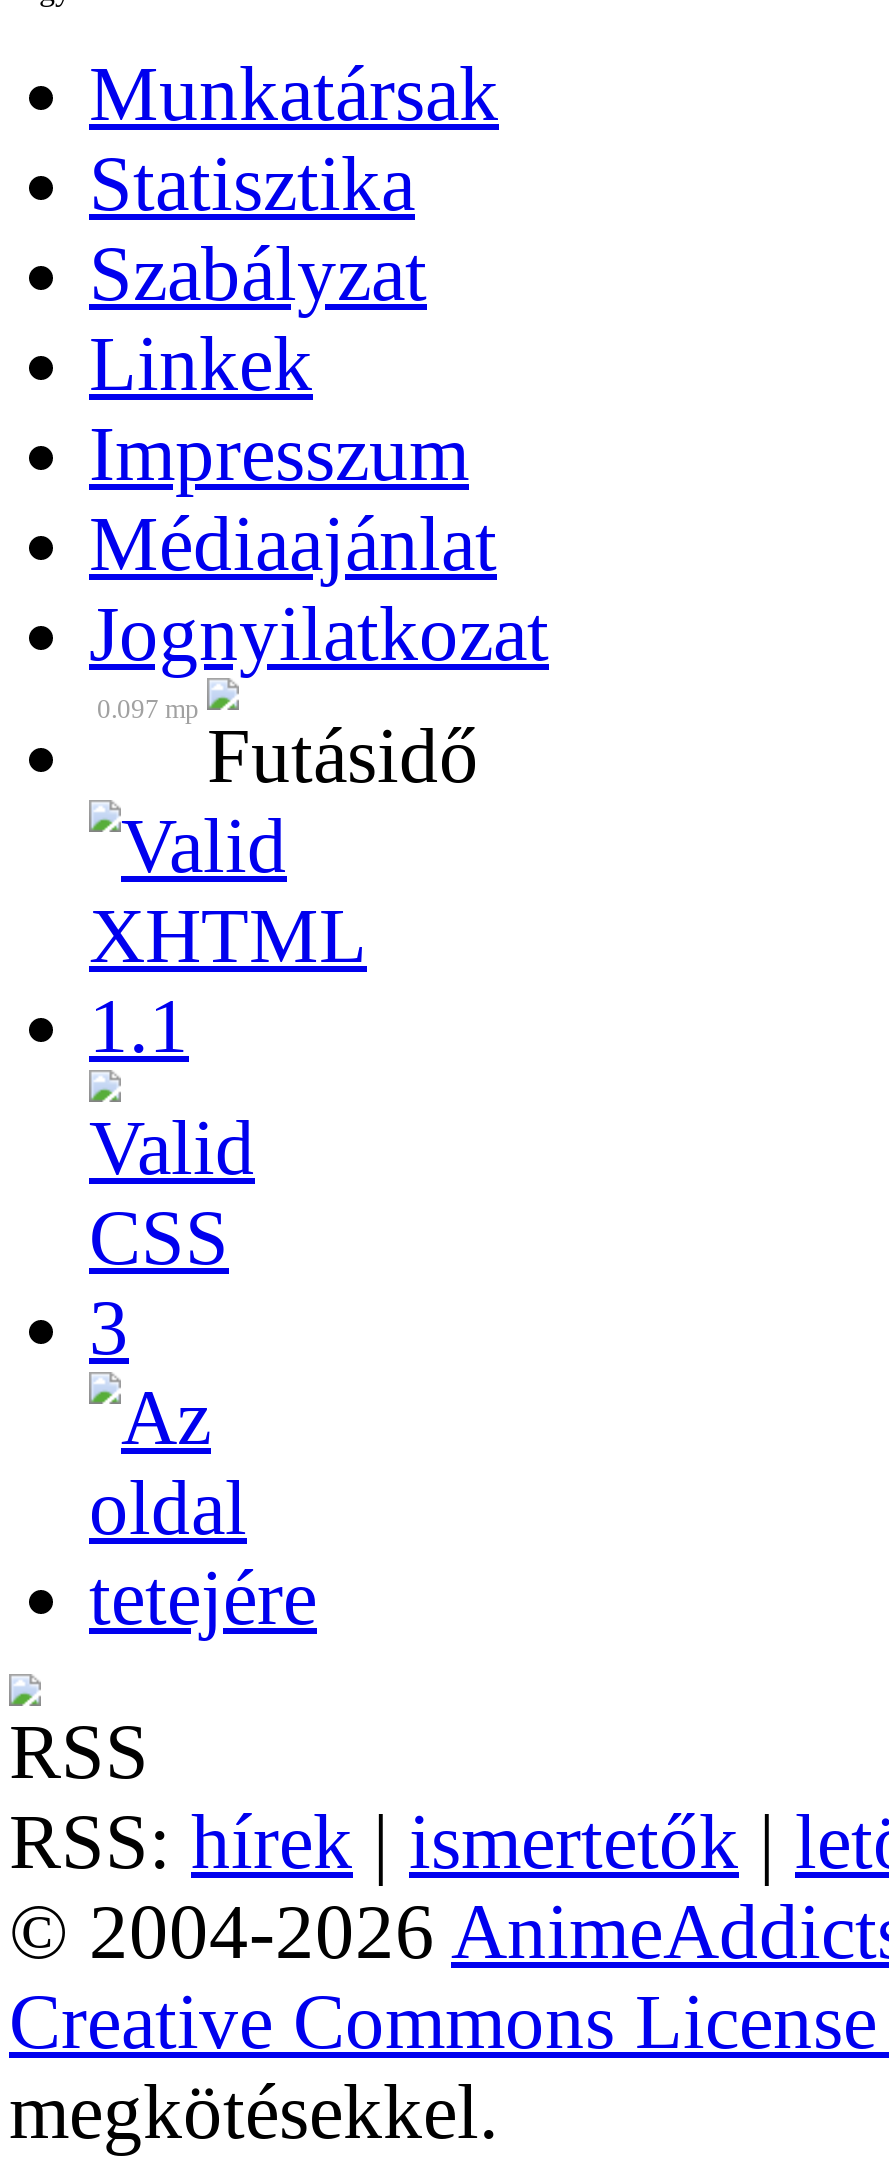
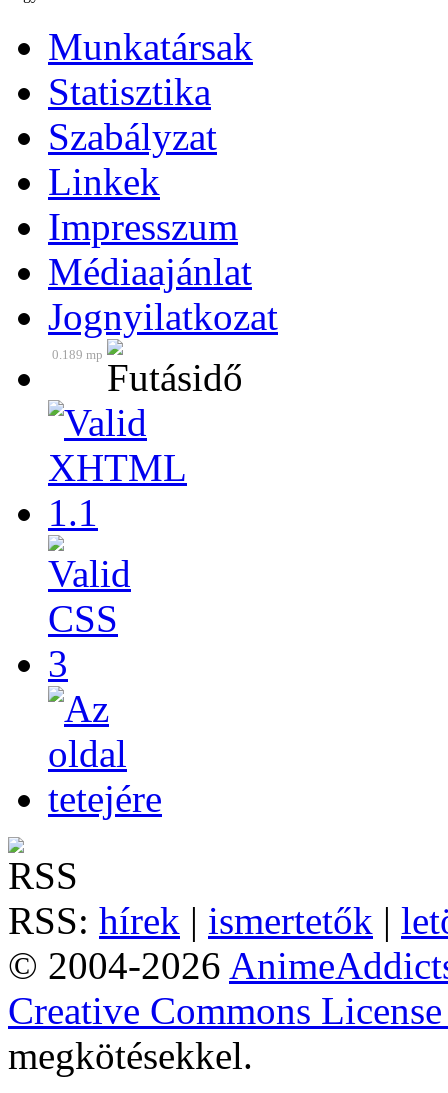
- 0.097 mp
+ 0.189 mp
